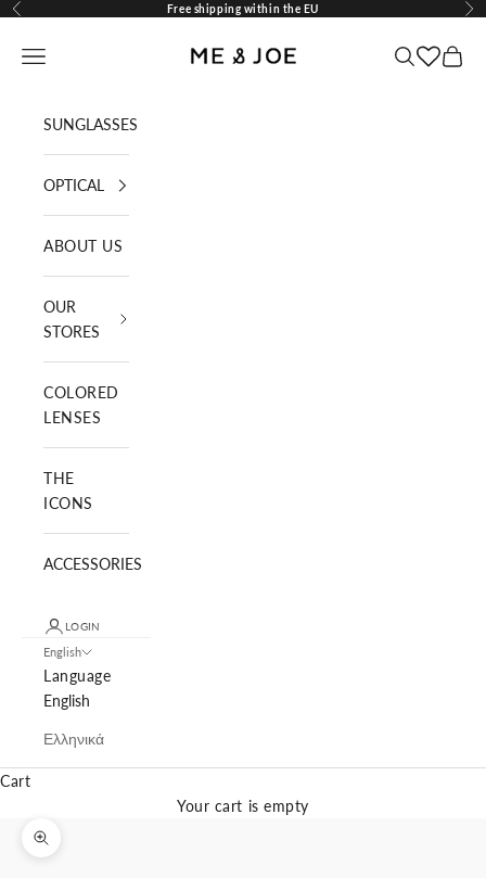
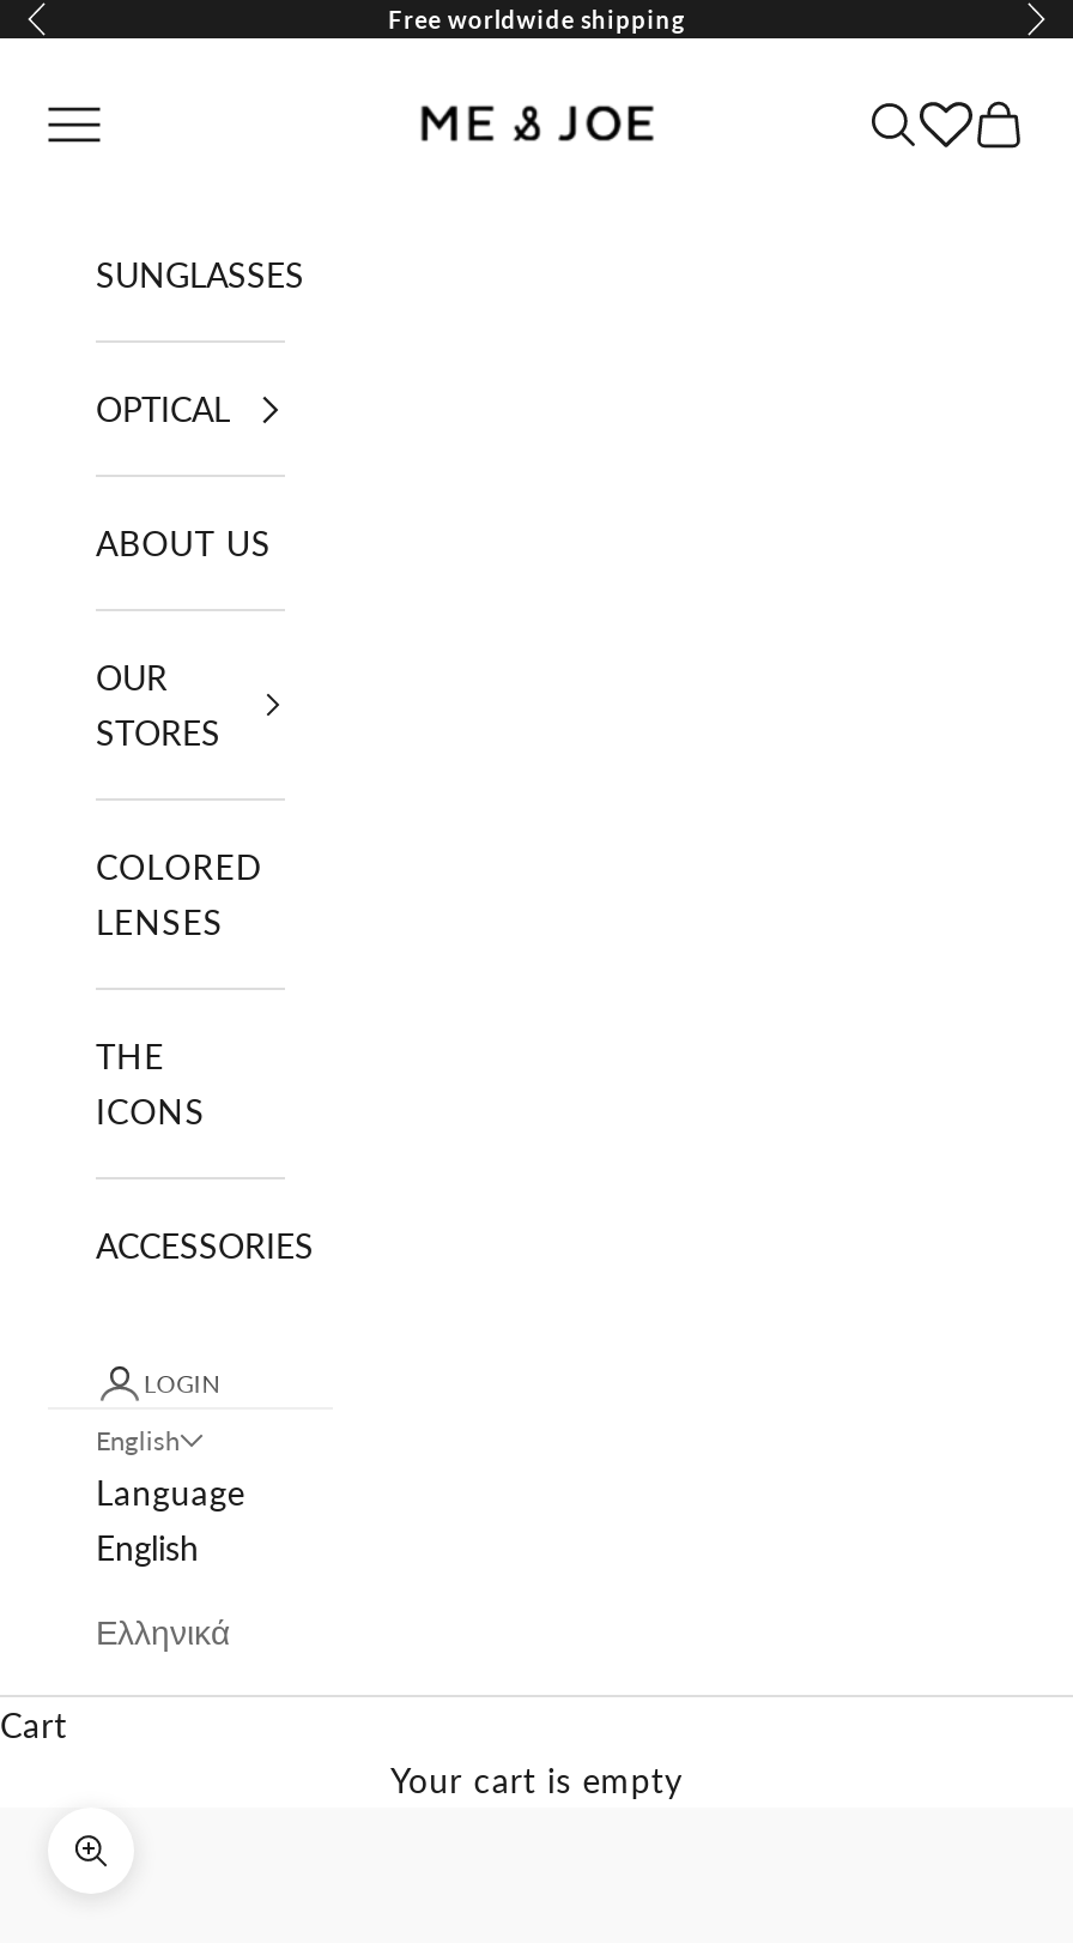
- Free shipping within the EU
+ Free worldwide shipping
